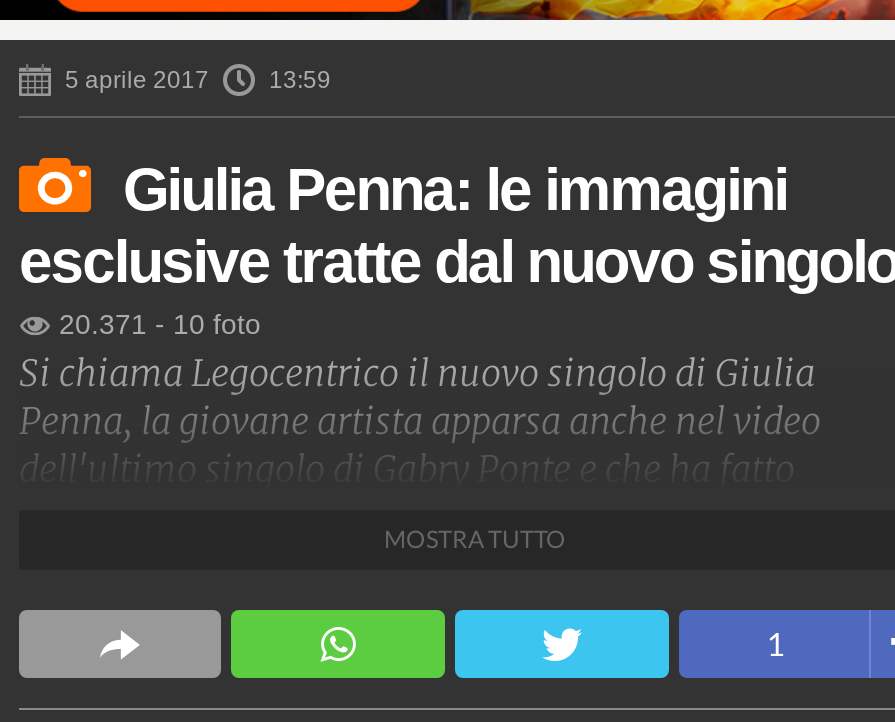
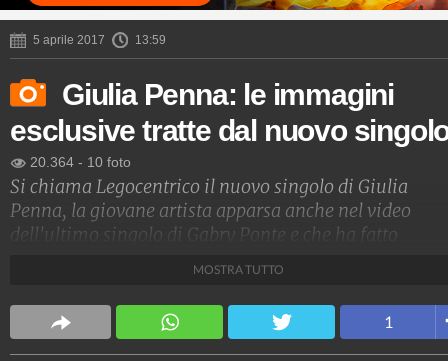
- 20.371 - 10 foto
+ 20.364 - 10 foto
